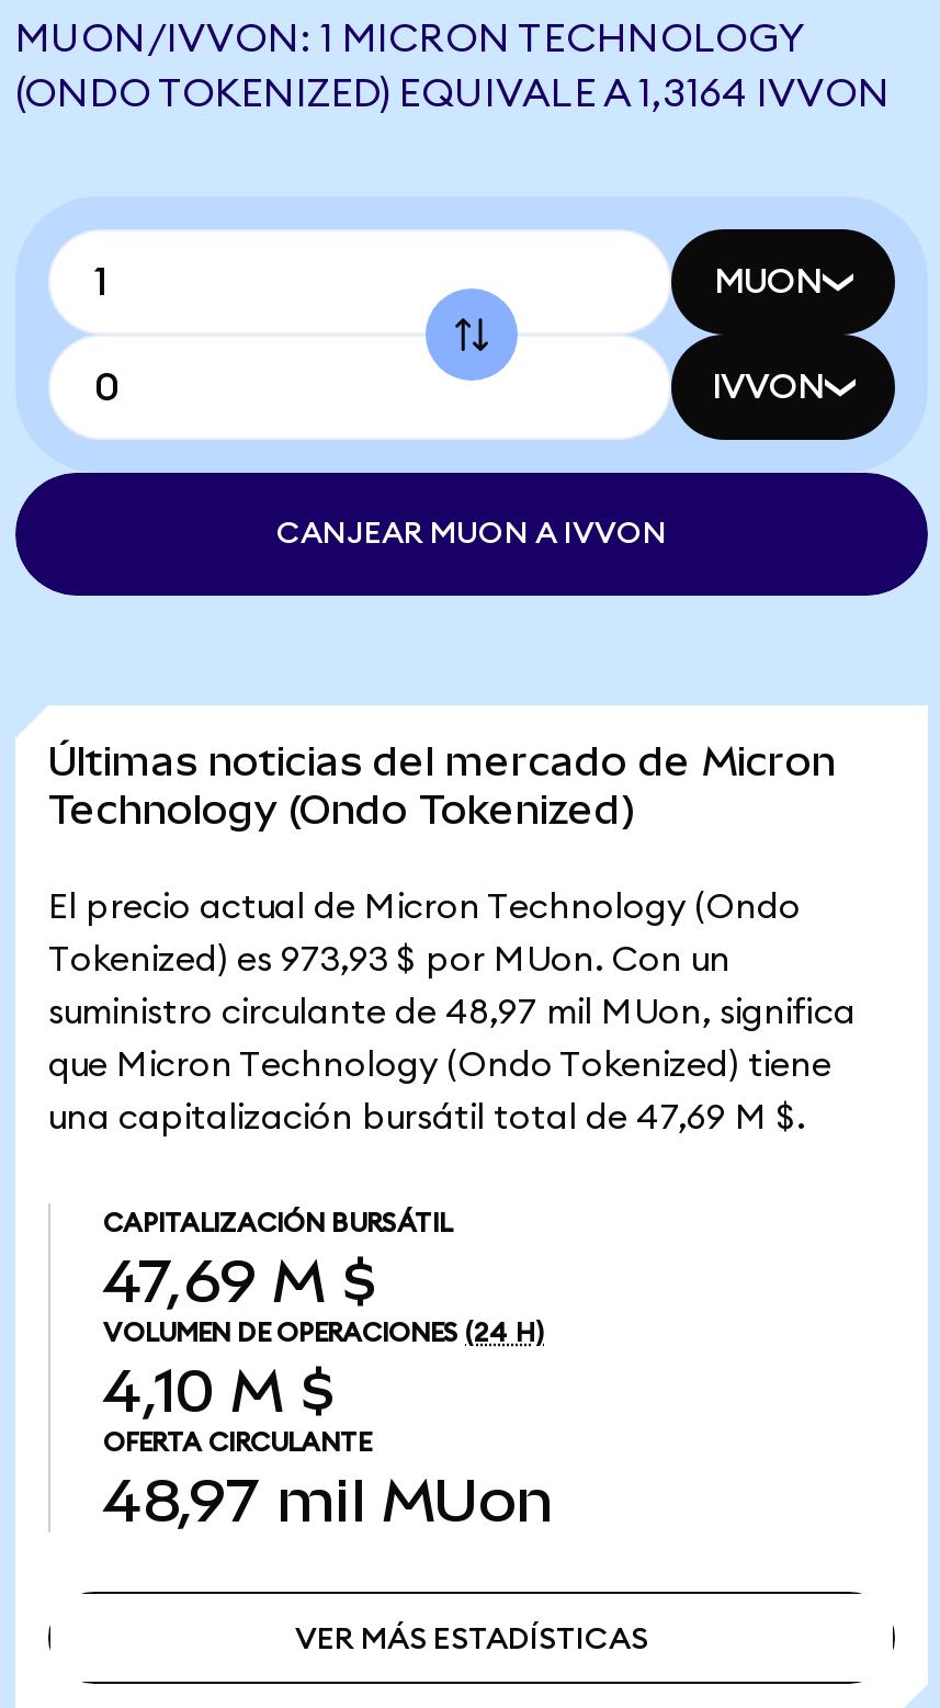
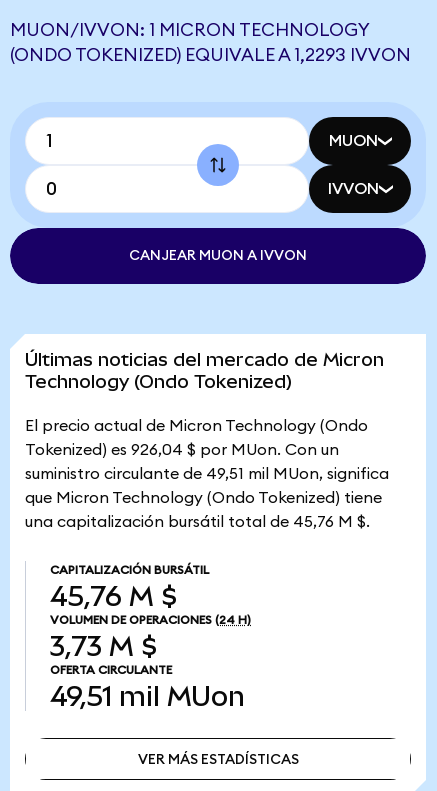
- (ONDO TOKENIZED) EQUIVALE A 1,3164 IVVON
+ (ONDO TOKENIZED) EQUIVALE A 1,2293 IVVON

- Tokenized) es 973,93 $ por MUon. Con un
+ Tokenized) es 926,04 $ por MUon. Con un

- suministro circulante de 48,97 mil MUon, significa
+ suministro circulante de 49,51 mil MUon, significa

- una capitalización bursátil total de 47,69 M $.
+ una capitalización bursátil total de 45,76 M $.

- 47,69 M $
+ 45,76 M $

- 4,10 M $
+ 3,73 M $

- 48,97 mil MUon
+ 49,51 mil MUon
